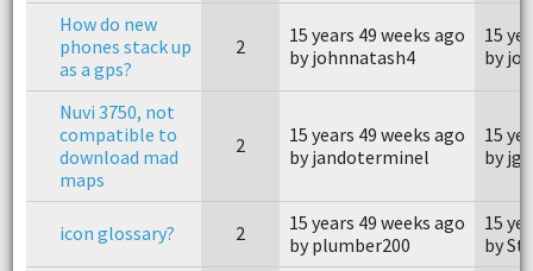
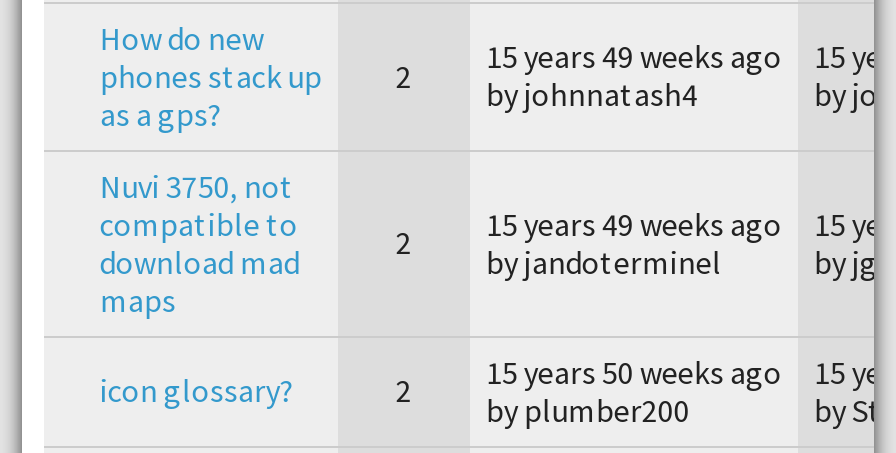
- 15 years 49 weeks ago
+ 15 years 50 weeks ago
